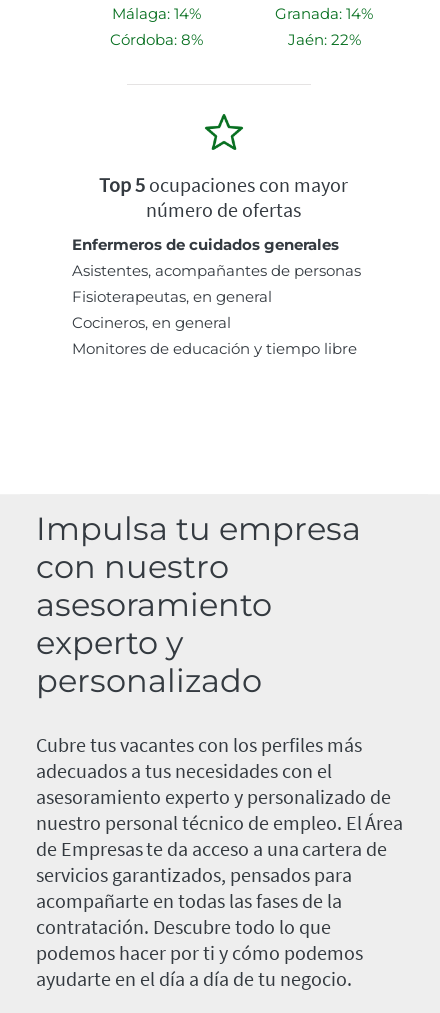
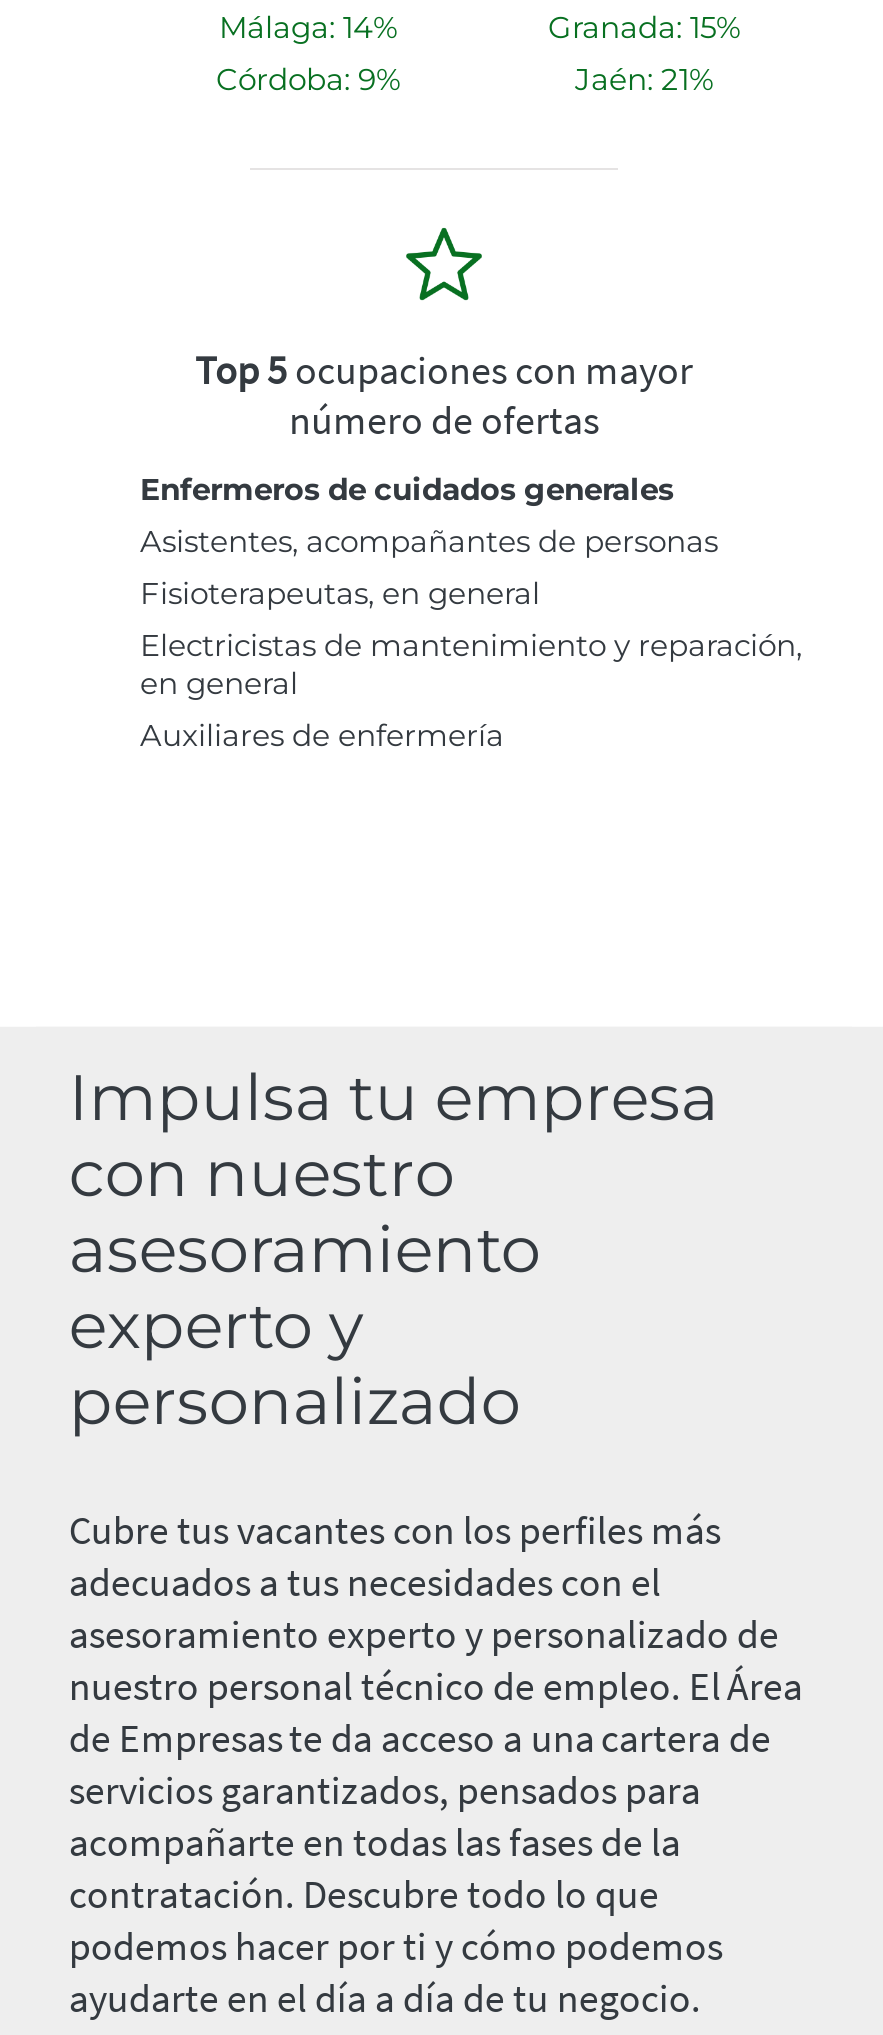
- Granada: 14%
+ Granada: 15%

- Córdoba: 8%
+ Córdoba: 9%

- Jaén: 22%
+ Jaén: 21%

- Cocineros, en general
- Monitores de educación y tiempo libre
+ Electricistas de mantenimiento y reparación,
+ en general
+ Auxiliares de enfermería
